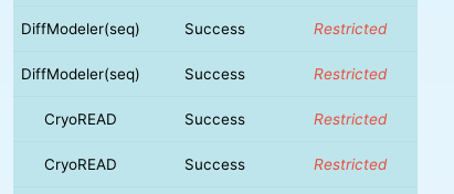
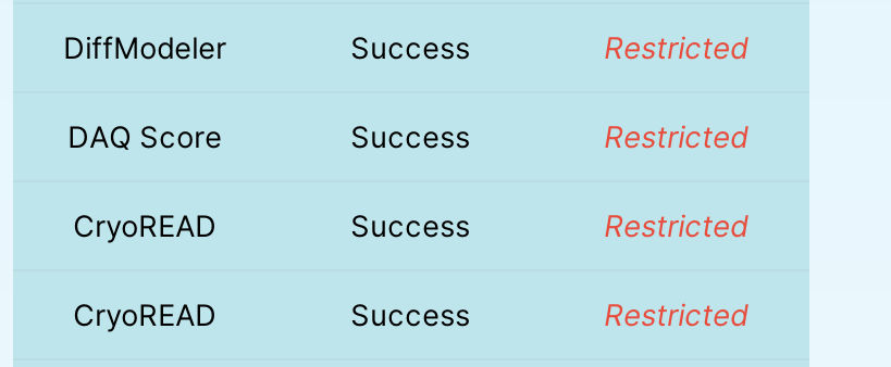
- DiffModeler(seq)
+ DiffModeler

- DiffModeler(seq)
+ DAQ Score
